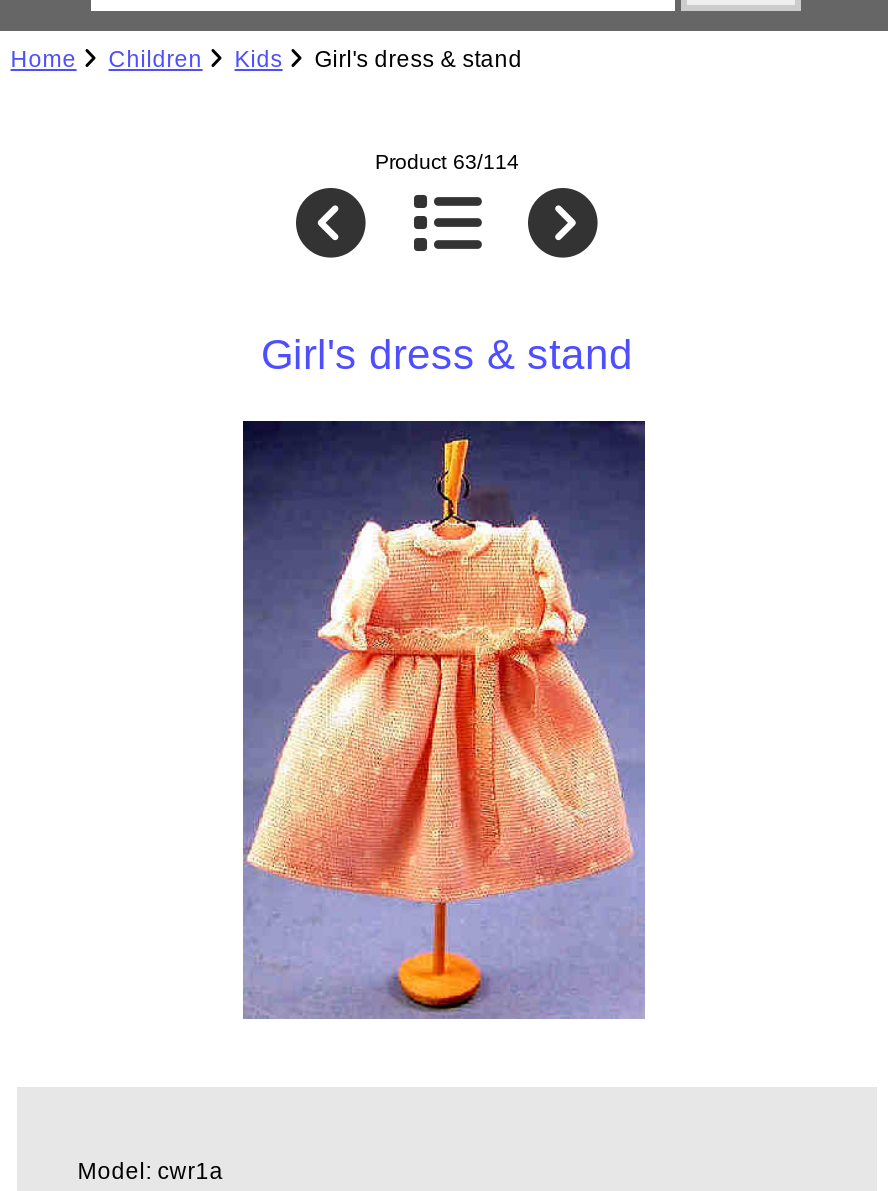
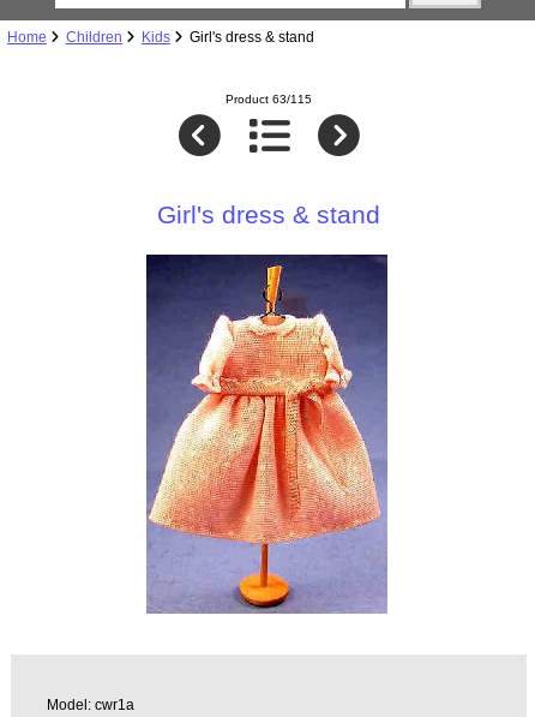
- Product 63/114
+ Product 63/115
